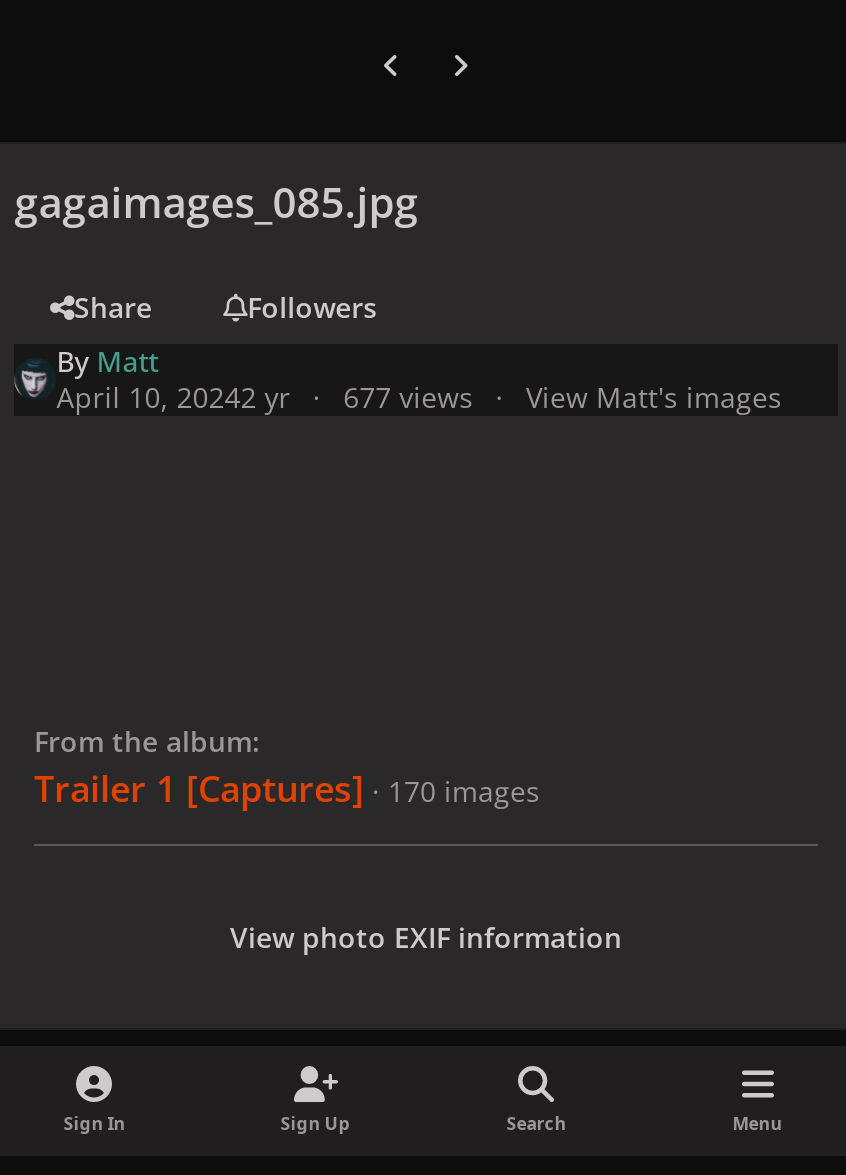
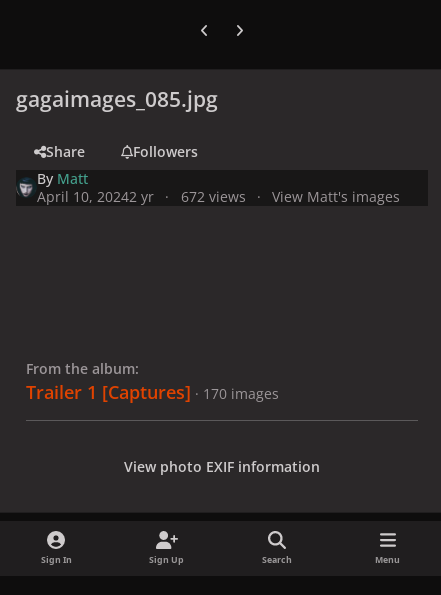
- April 10, 20242 yr 677 views View Matt's images
+ April 10, 20242 yr 672 views View Matt's images
